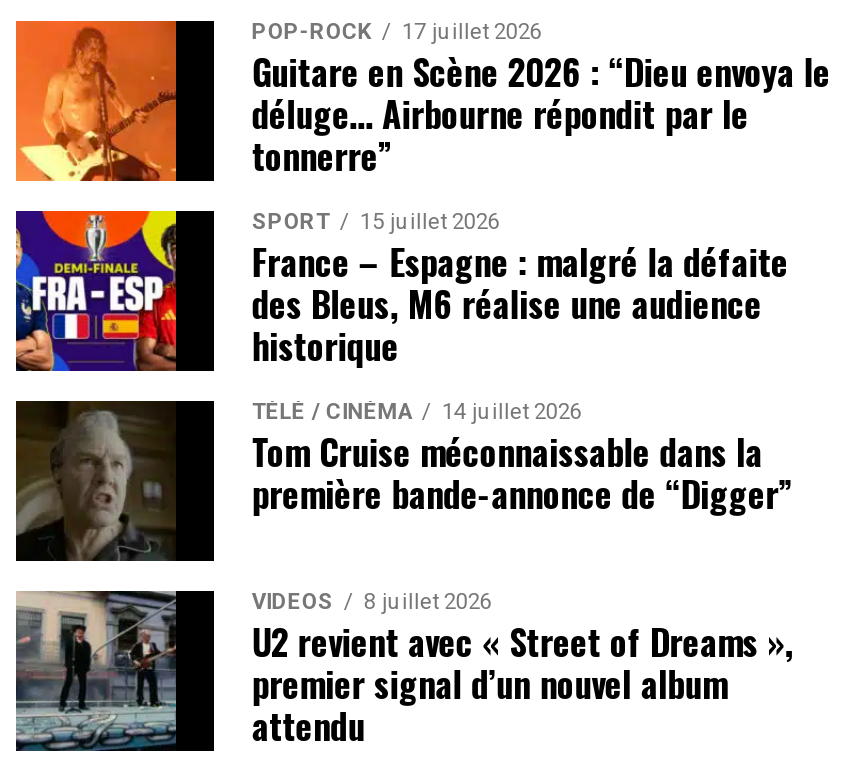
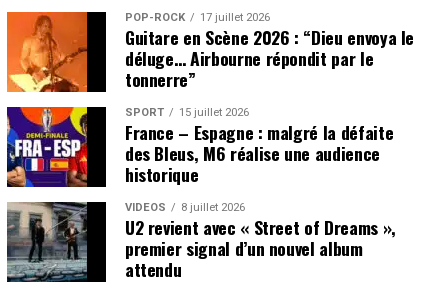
- [image]
- TÉLÉ / CINÉMA
- 14 juillet 2026
- Tom Cruise méconnaissable dans la
- première bande-annonce de “Digger”
